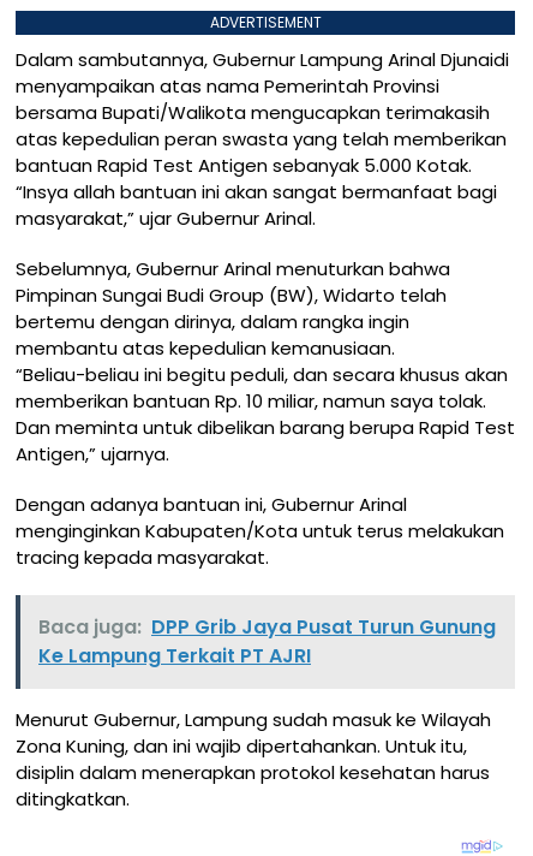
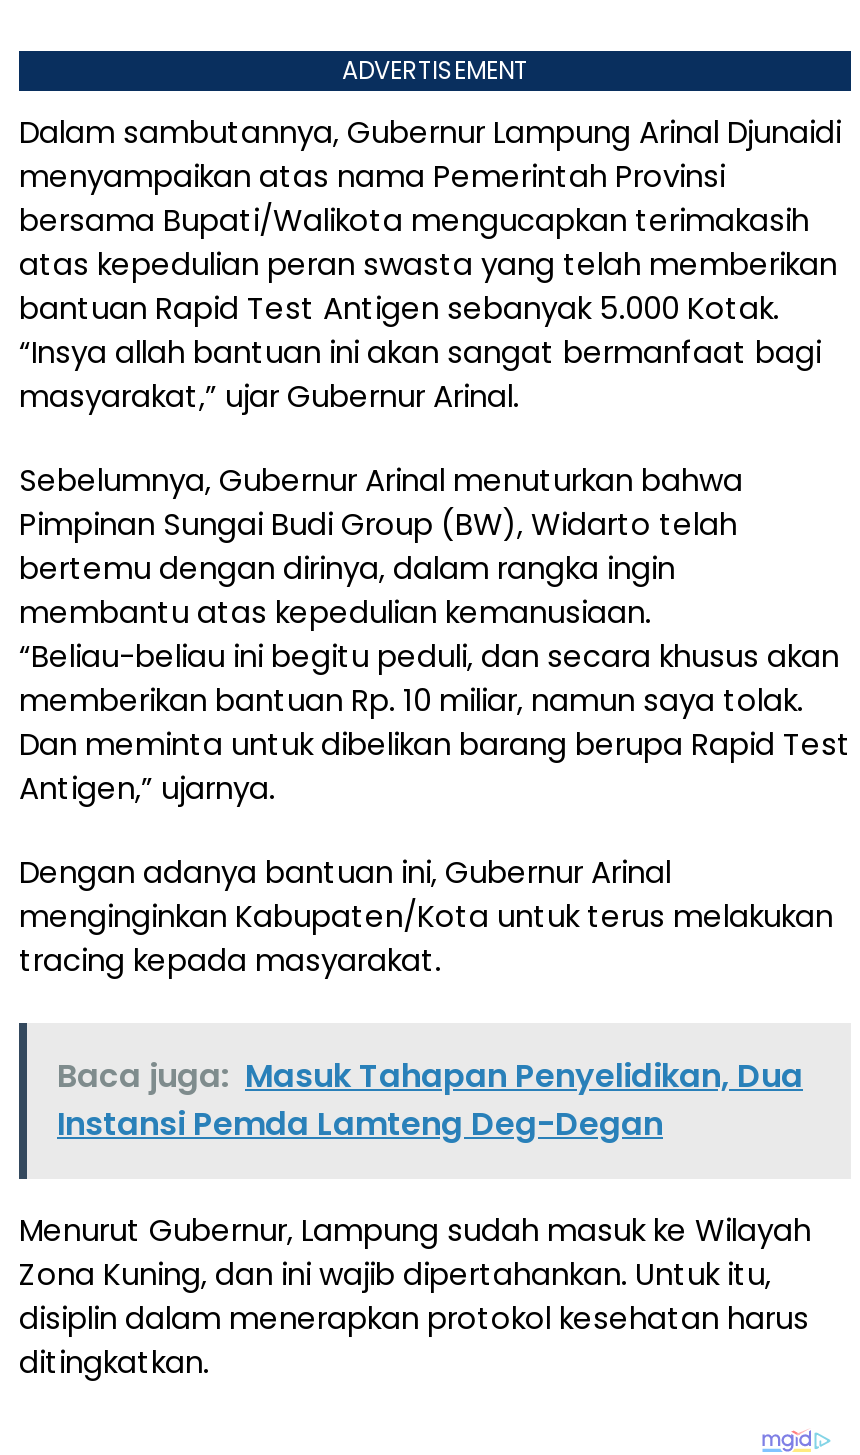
- Baca juga: DPP Grib Jaya Pusat Turun Gunung
- Ke Lampung Terkait PT AJRI
+ Baca juga: Masuk Tahapan Penyelidikan, Dua
+ Instansi Pemda Lamteng Deg-Degan
